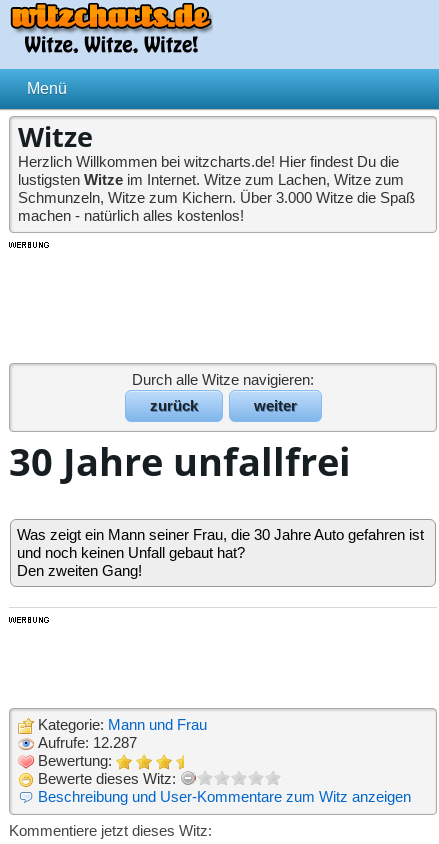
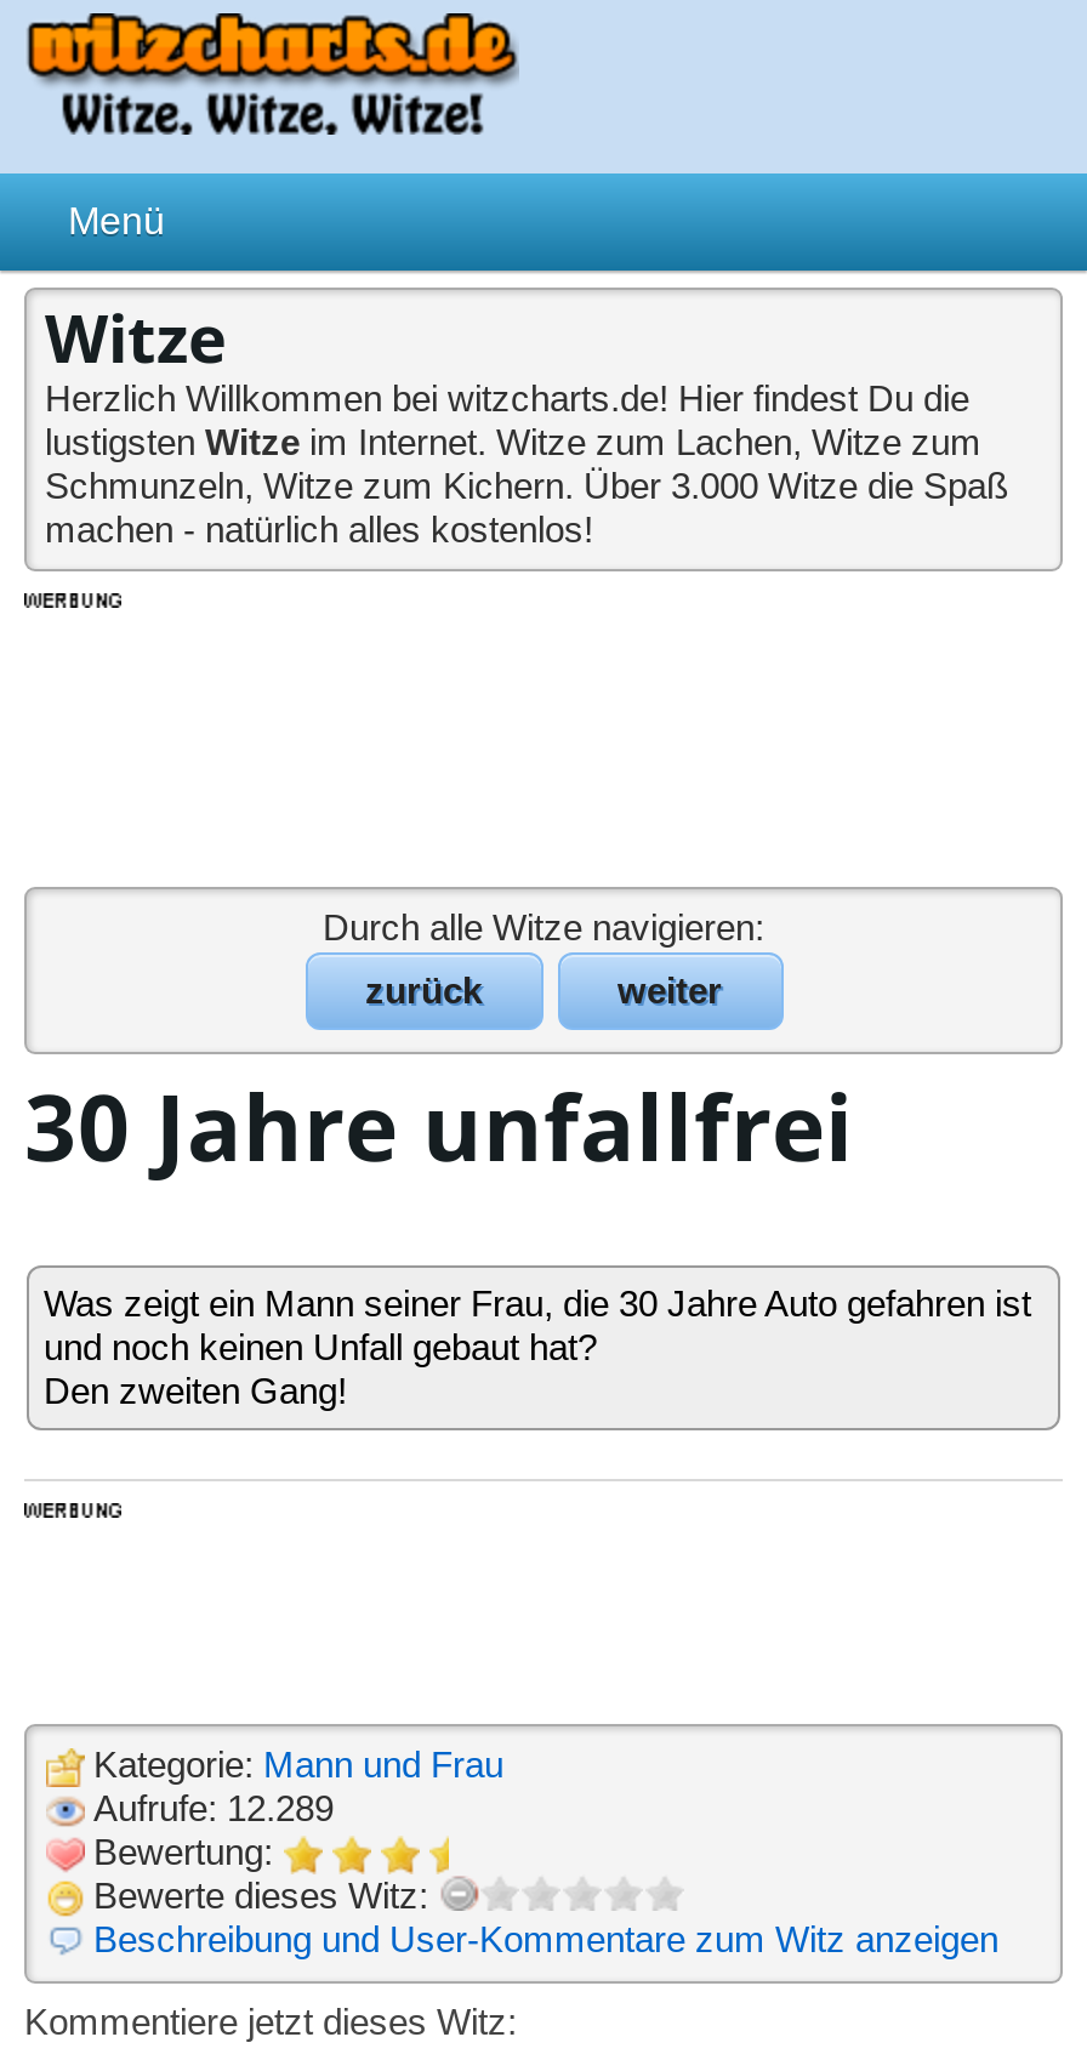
- Aufrufe: 12.287
+ Aufrufe: 12.289
